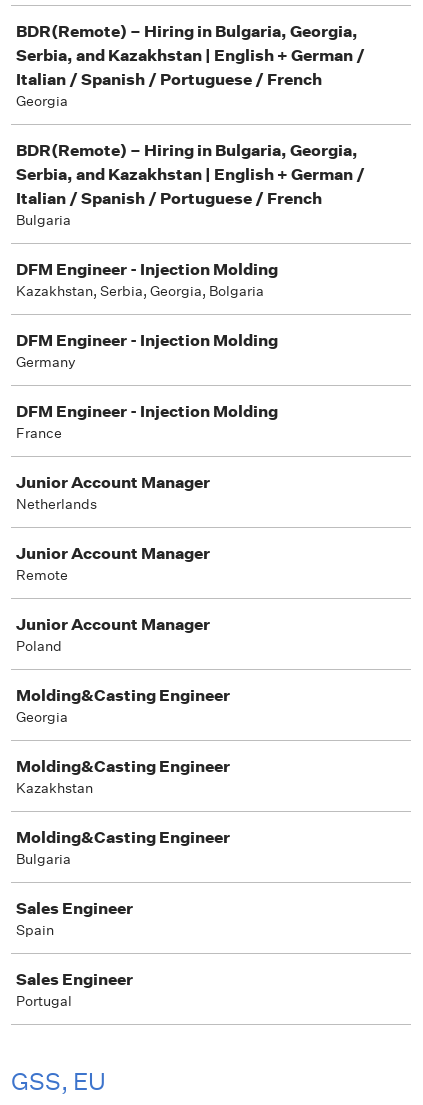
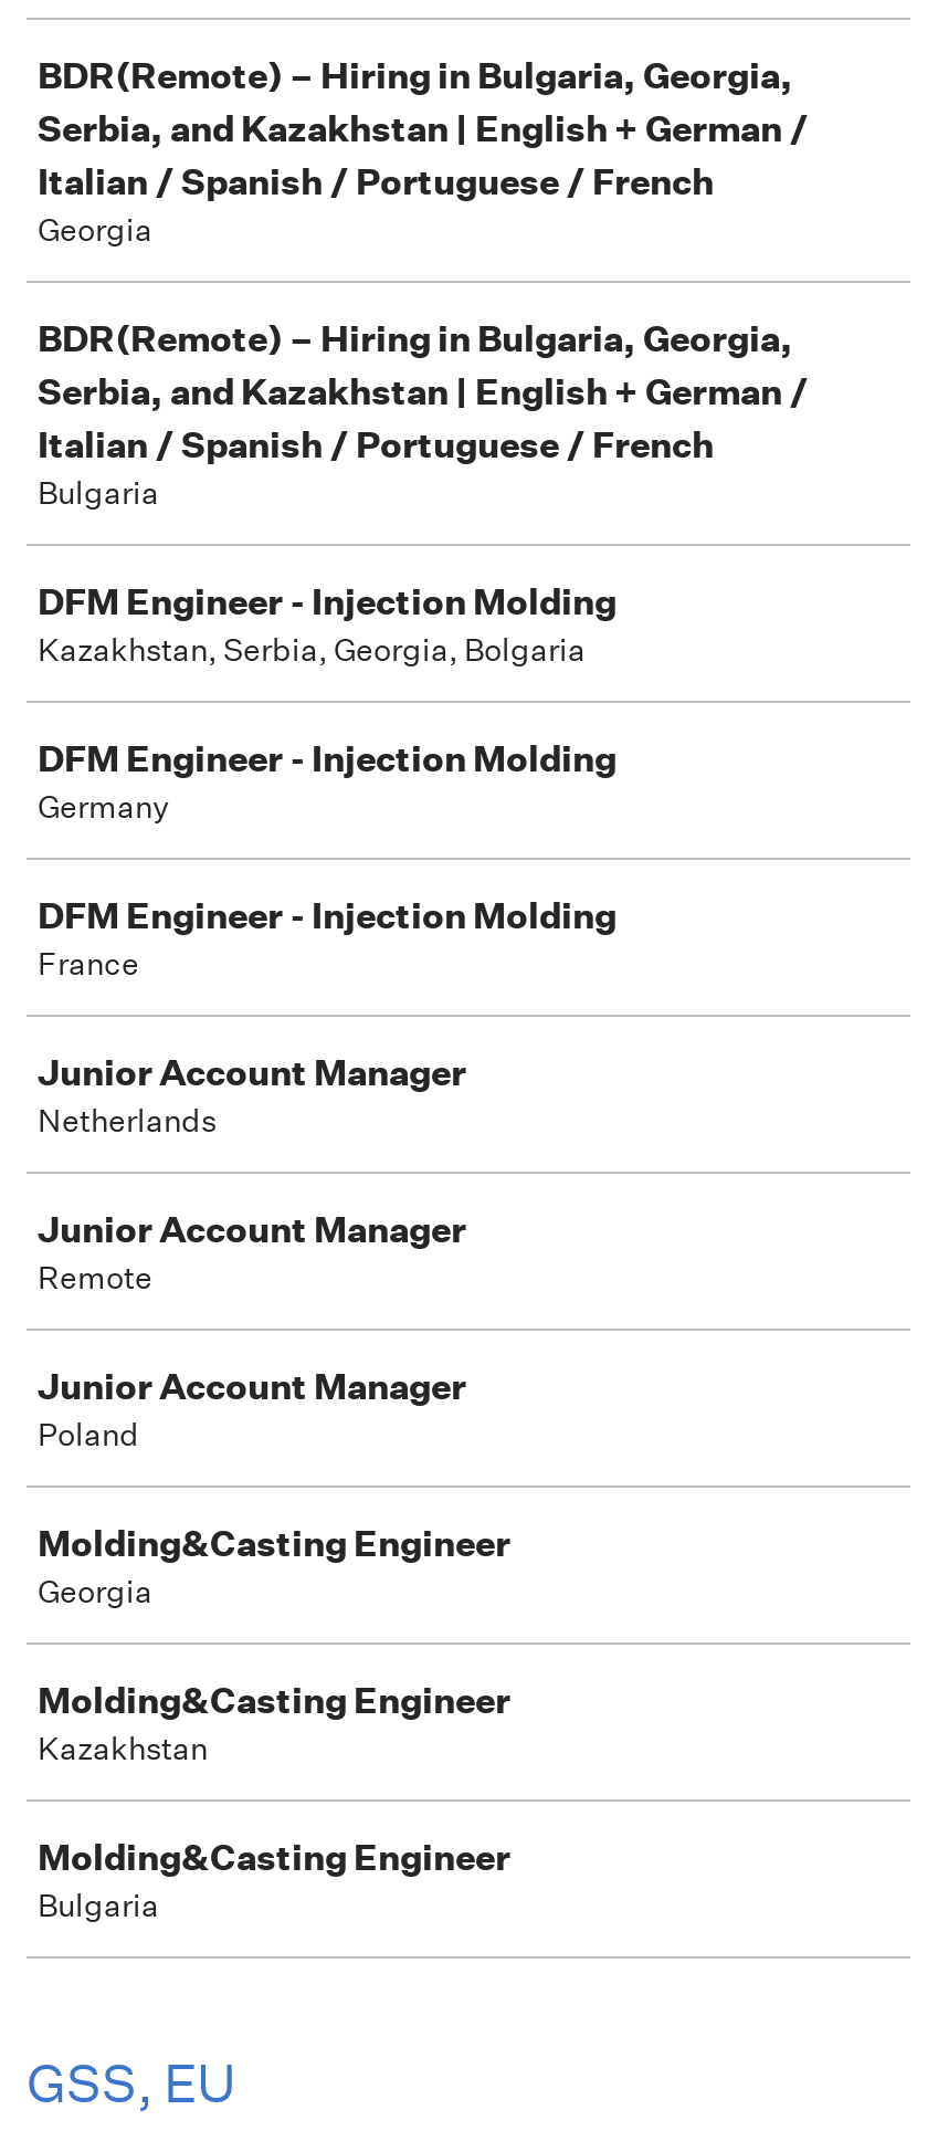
- Sales Engineer
- Spain
- Sales Engineer
- Portugal
